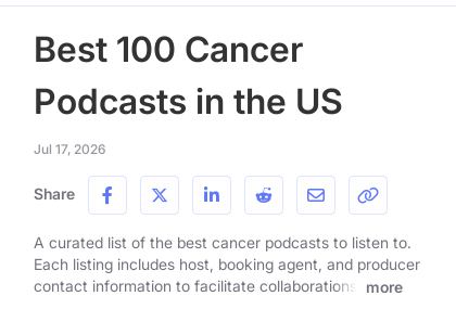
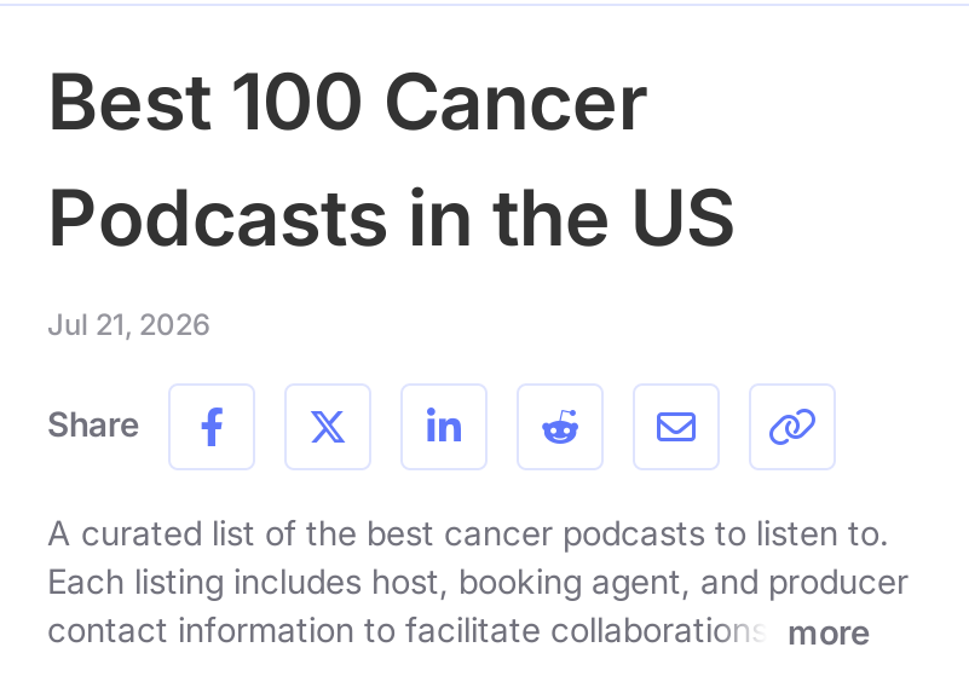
- Jul 17, 2026
+ Jul 21, 2026
